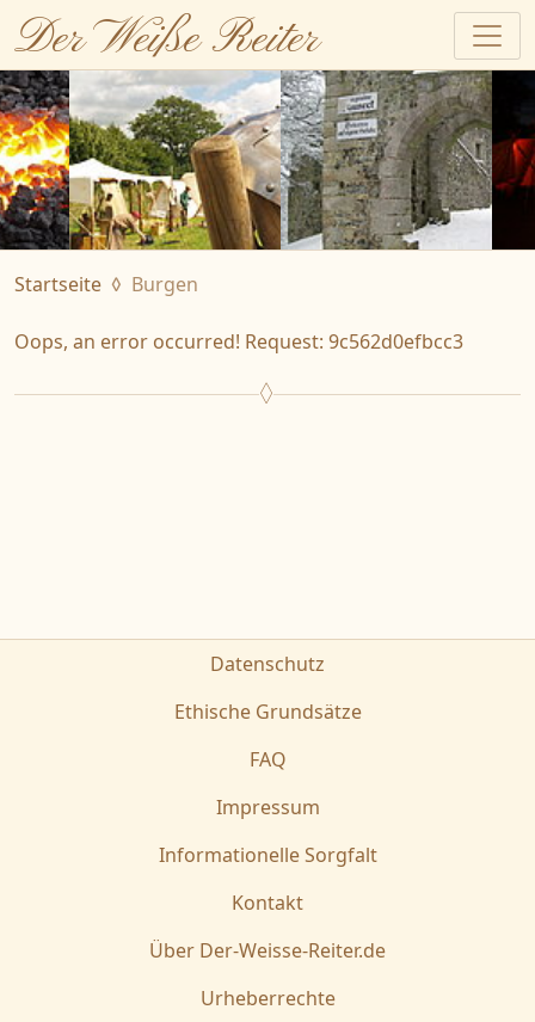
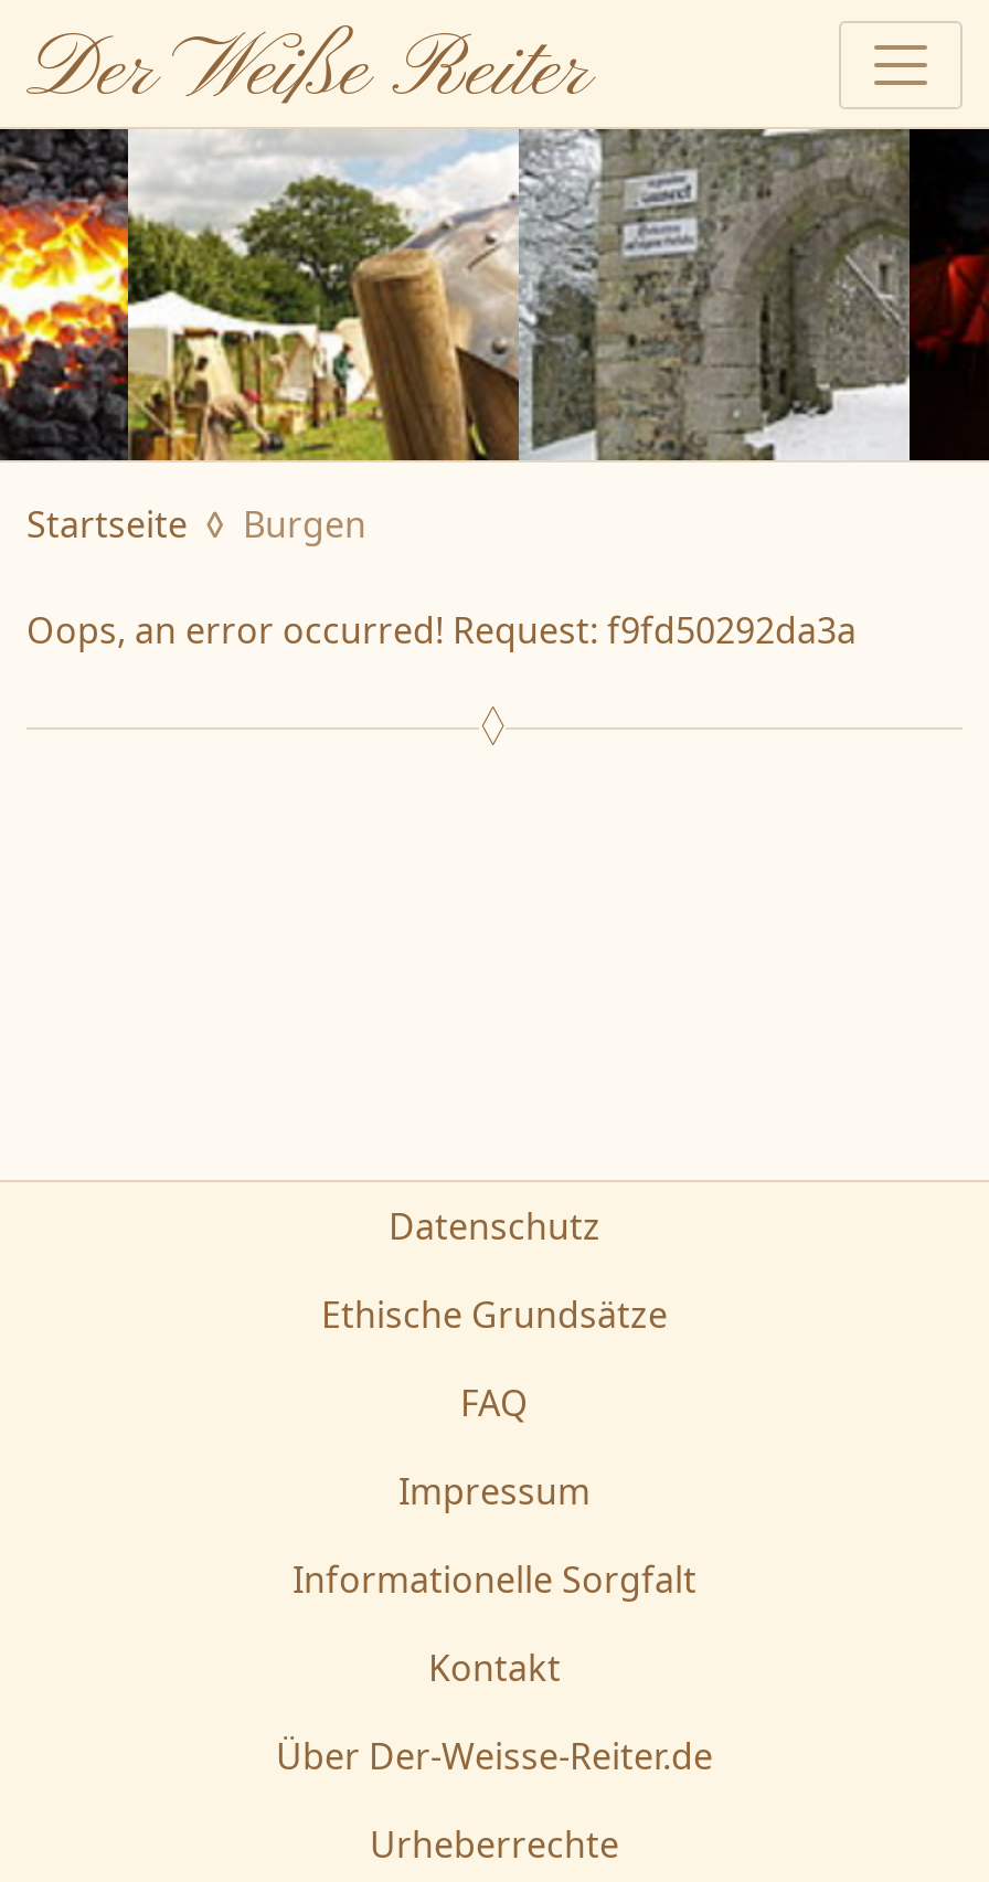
- Oops, an error occurred! Request: 9c562d0efbcc3
+ Oops, an error occurred! Request: f9fd50292da3a
